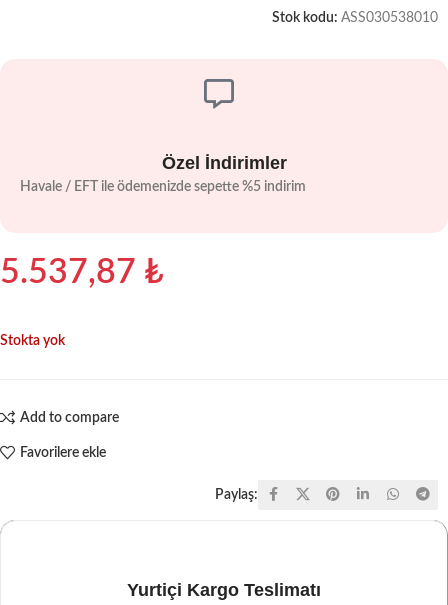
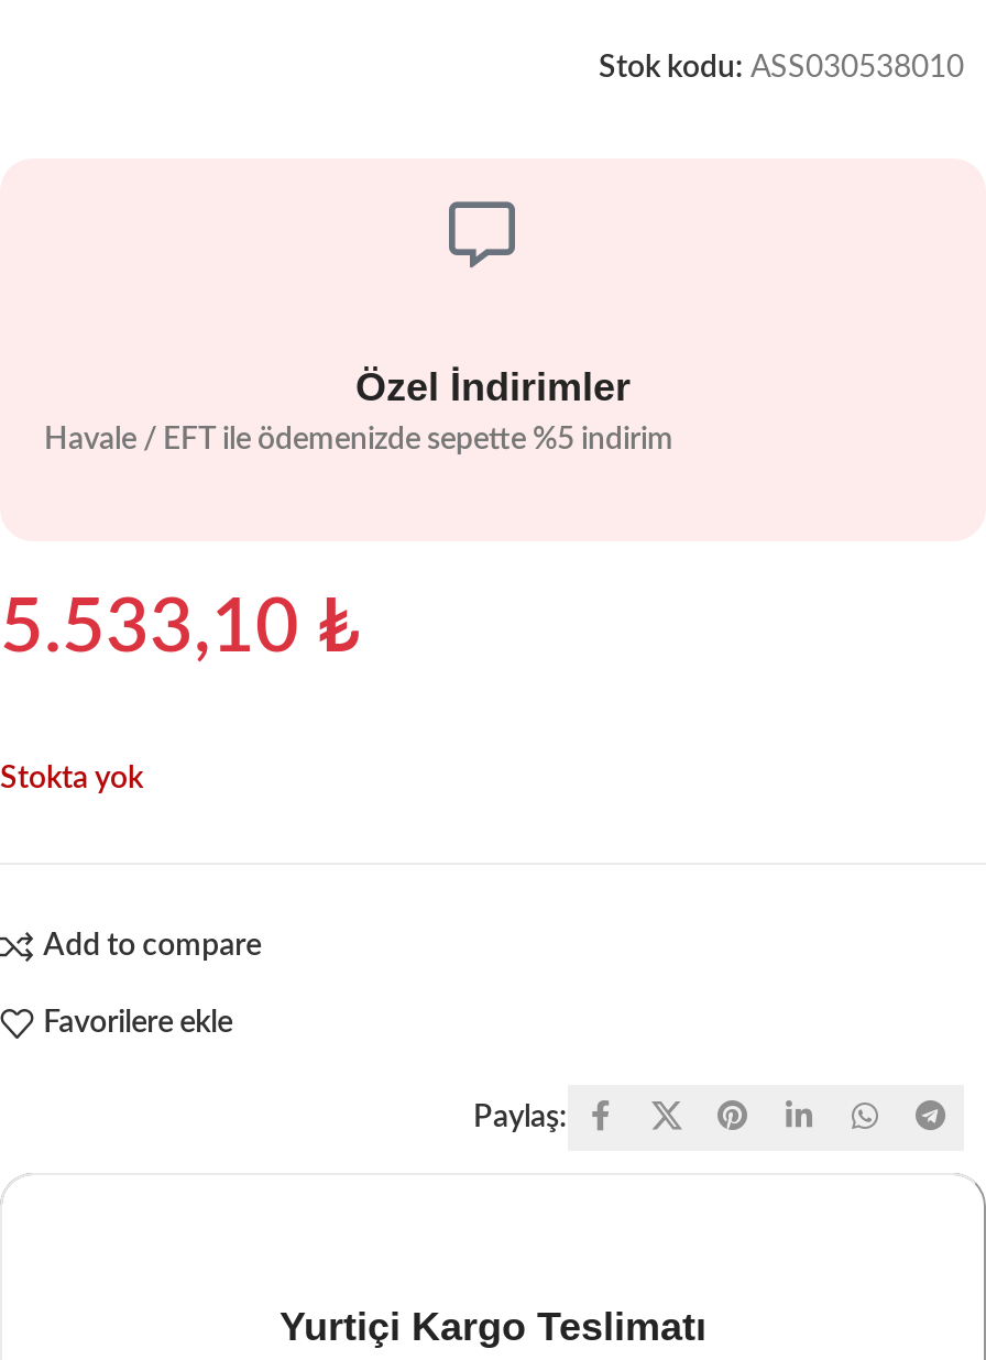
- 5.537,87 ₺
+ 5.533,10 ₺
